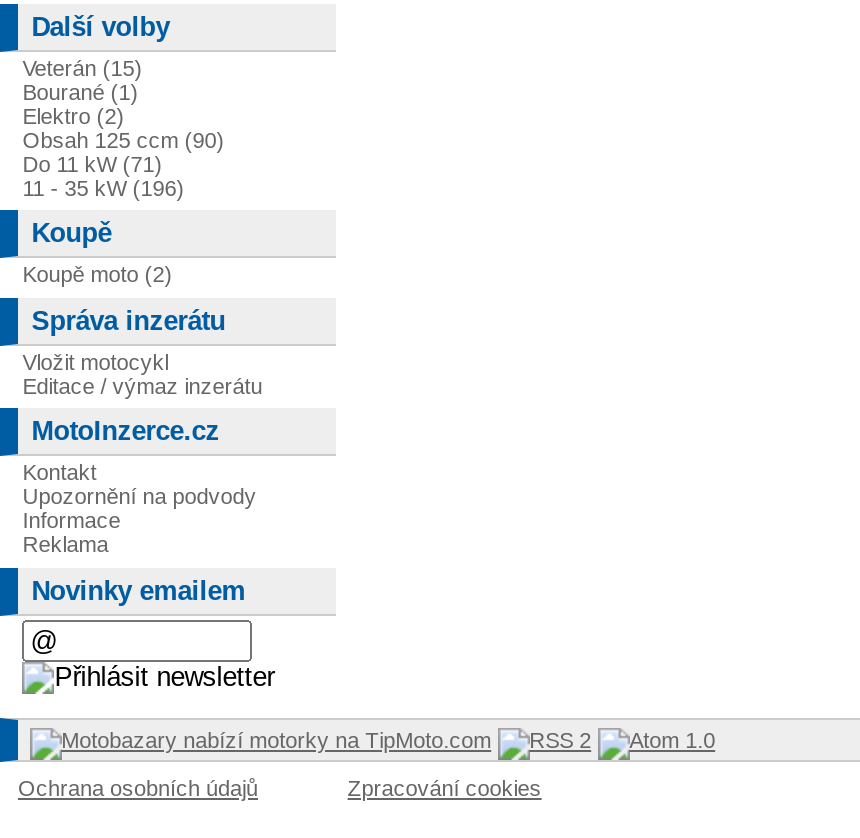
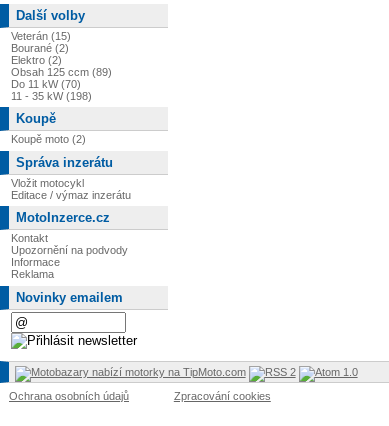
- Bourané (1)
+ Bourané (2)

- Obsah 125 ccm (90)
+ Obsah 125 ccm (89)

- Do 11 kW (71)
+ Do 11 kW (70)

- 11 - 35 kW (196)
+ 11 - 35 kW (198)
